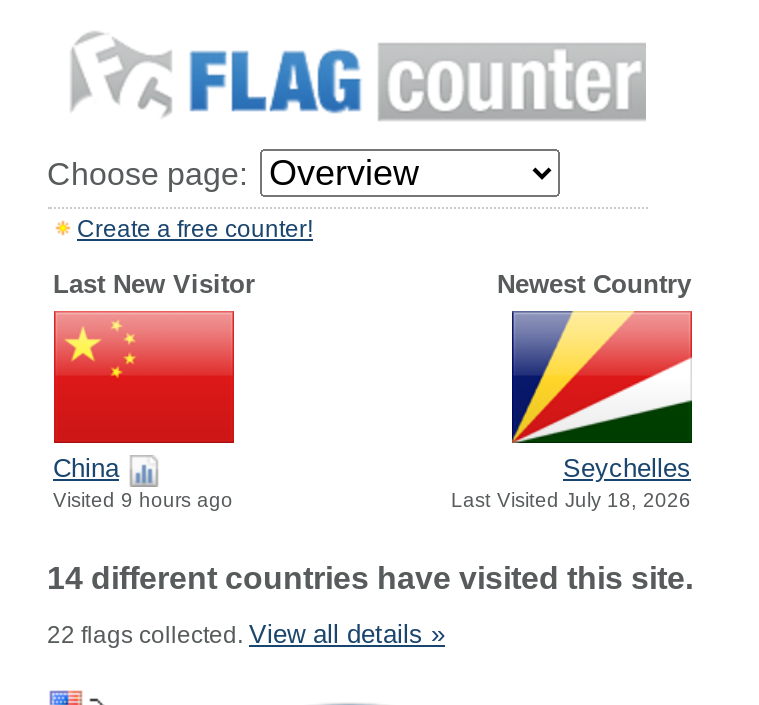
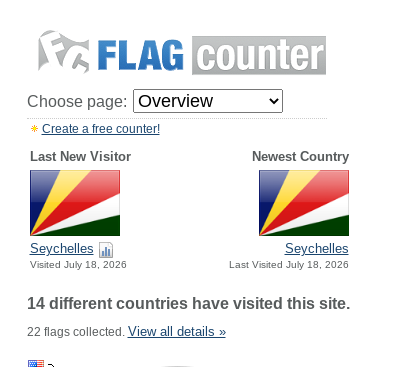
- [image]
- China
- Visited 9 hours ago
+ [image]
+ Seychelles
+ Visited July 18, 2026
